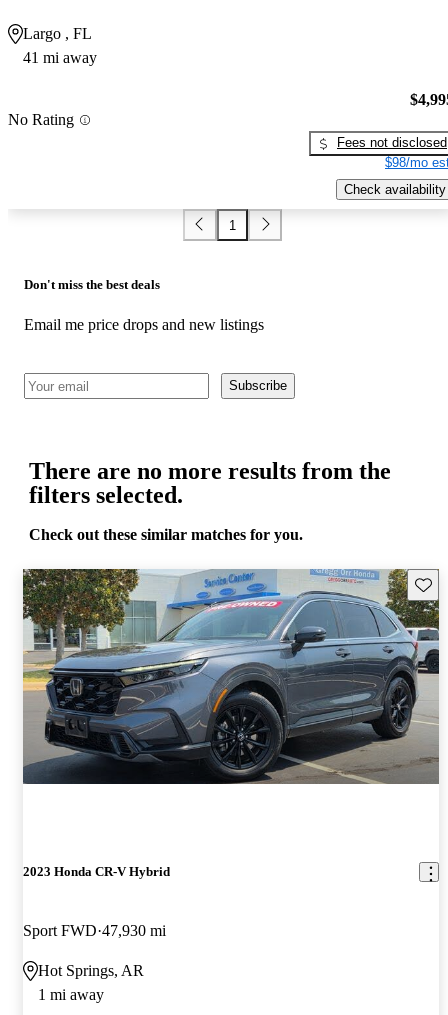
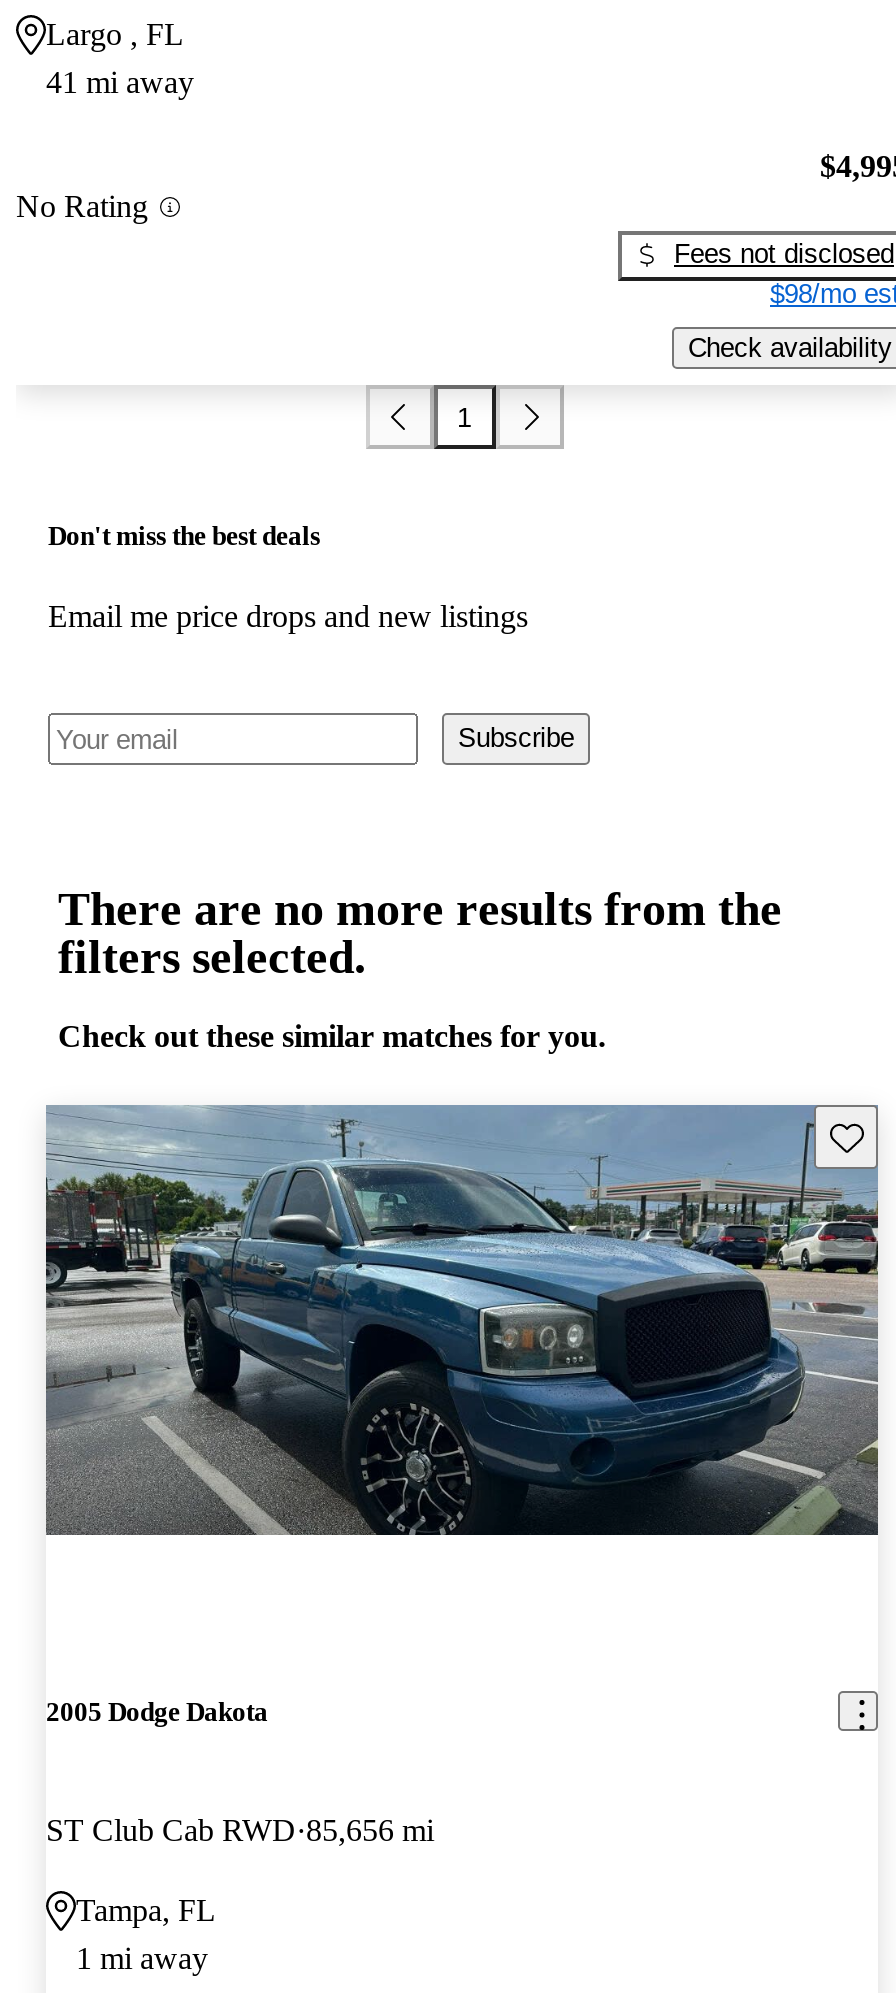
- [image]
+ [image]

- 2023 Honda CR-V Hybrid
+ 2005 Dodge Dakota

- Sport FWD 47,930 mi
+ ST Club Cab RWD 85,656 mi

- Hot Springs, AR
+ Tampa, FL
